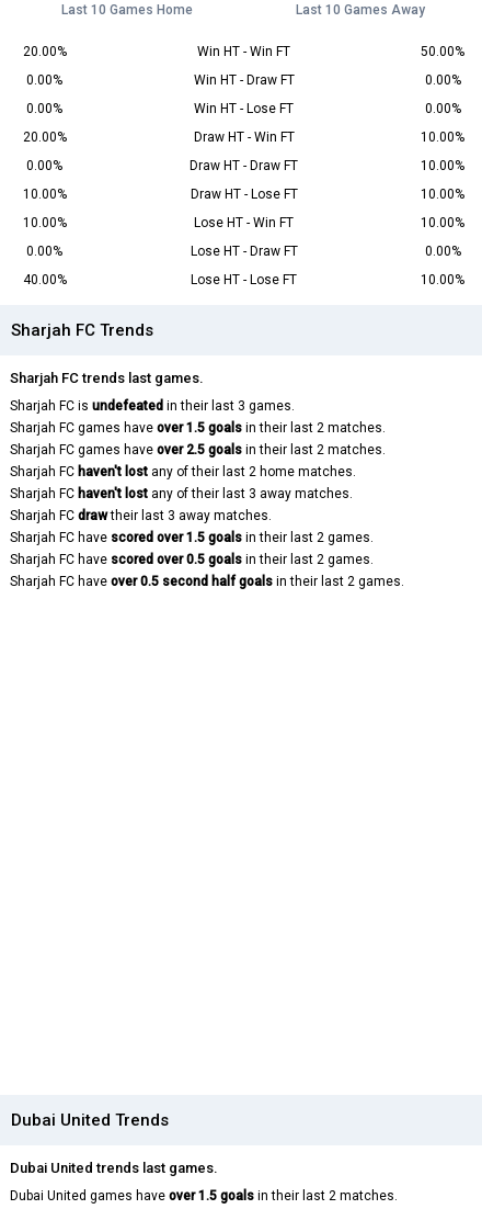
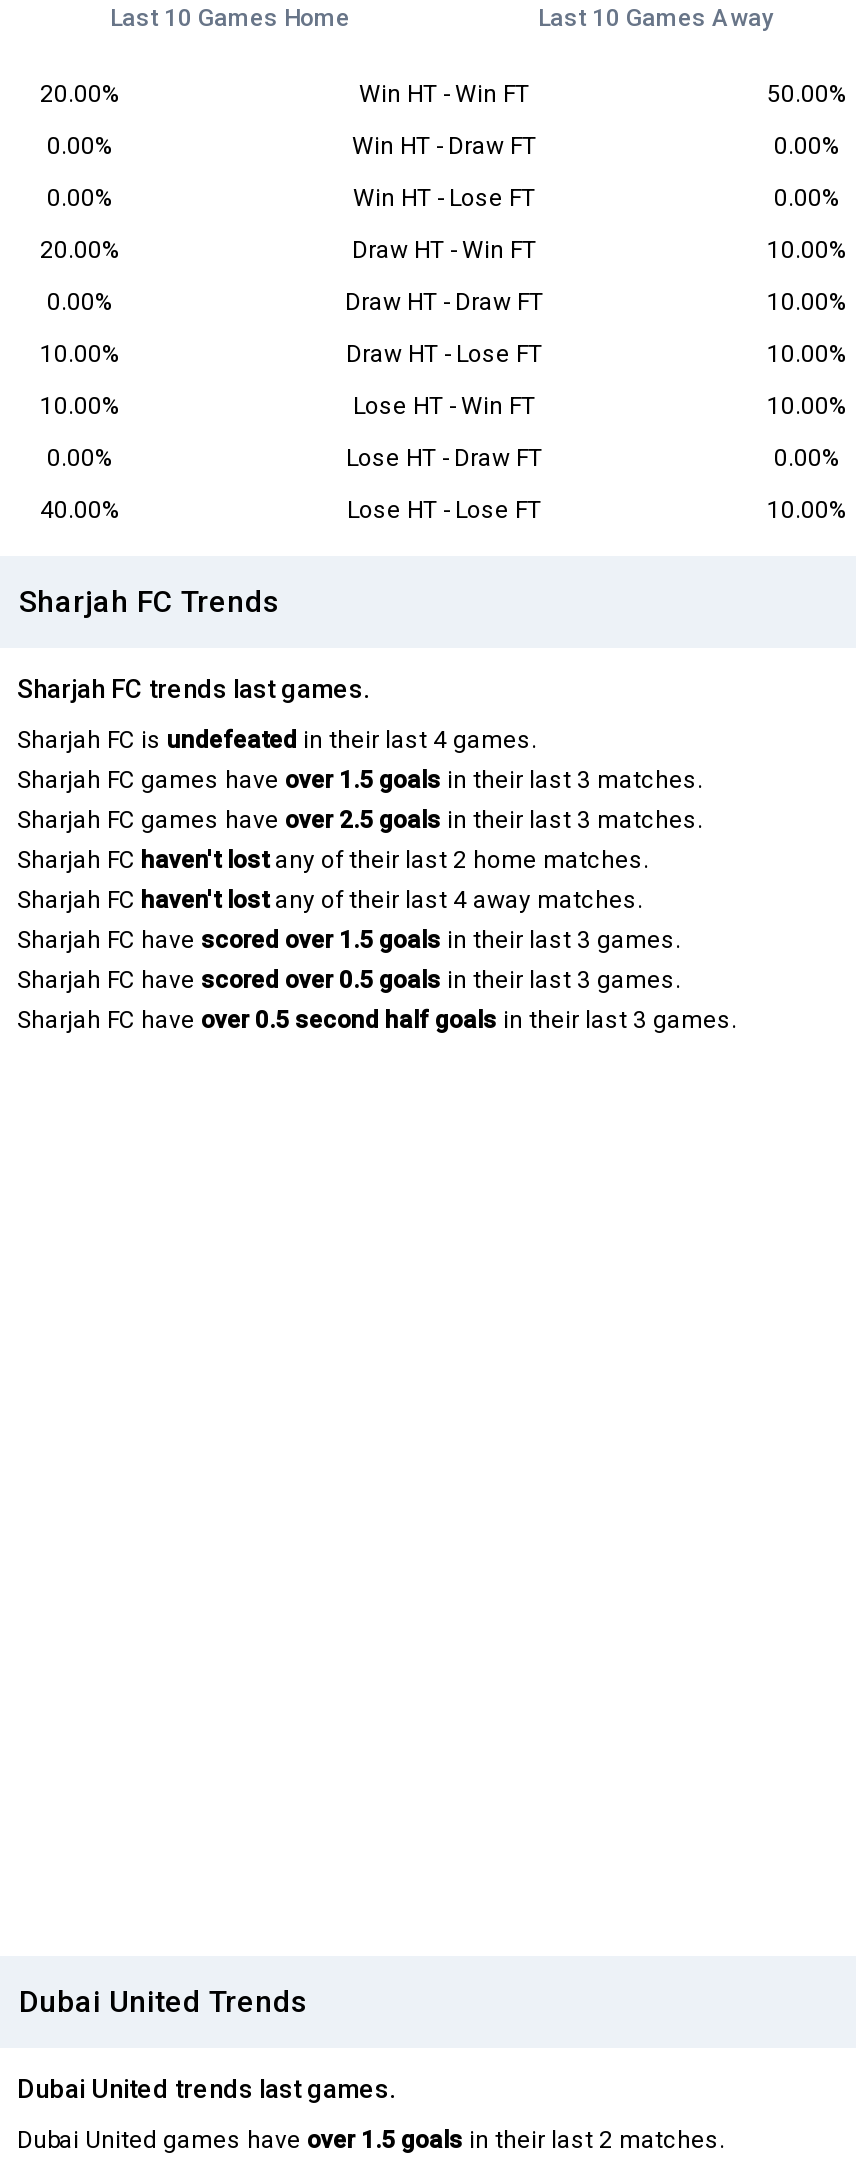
- Sharjah FC is undefeated in their last 3 games.
+ Sharjah FC is undefeated in their last 4 games.

- Sharjah FC games have over 1.5 goals in their last 2 matches.
+ Sharjah FC games have over 1.5 goals in their last 3 matches.

- Sharjah FC games have over 2.5 goals in their last 2 matches.
+ Sharjah FC games have over 2.5 goals in their last 3 matches.

- Sharjah FC haven't lost any of their last 3 away matches.
- Sharjah FC draw their last 3 away matches.
- Sharjah FC have scored over 1.5 goals in their last 2 games.
- Sharjah FC have scored over 0.5 goals in their last 2 games.
- Sharjah FC have over 0.5 second half goals in their last 2 games.
+ Sharjah FC haven't lost any of their last 4 away matches.
+ Sharjah FC have scored over 1.5 goals in their last 3 games.
+ Sharjah FC have scored over 0.5 goals in their last 3 games.
+ Sharjah FC have over 0.5 second half goals in their last 3 games.
